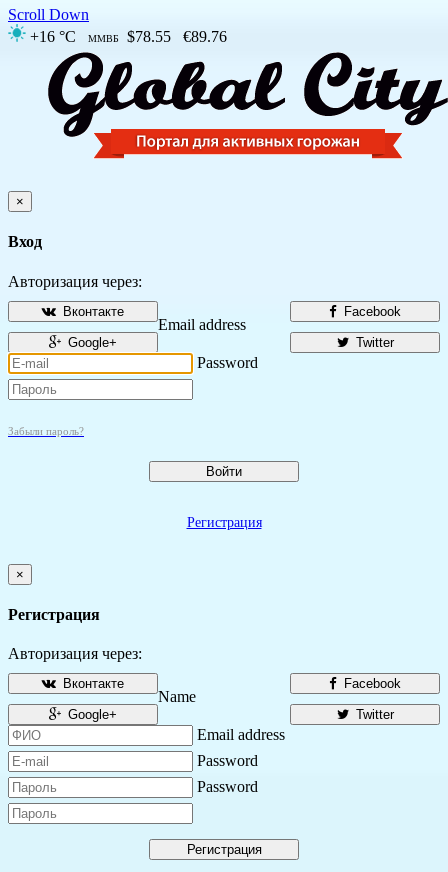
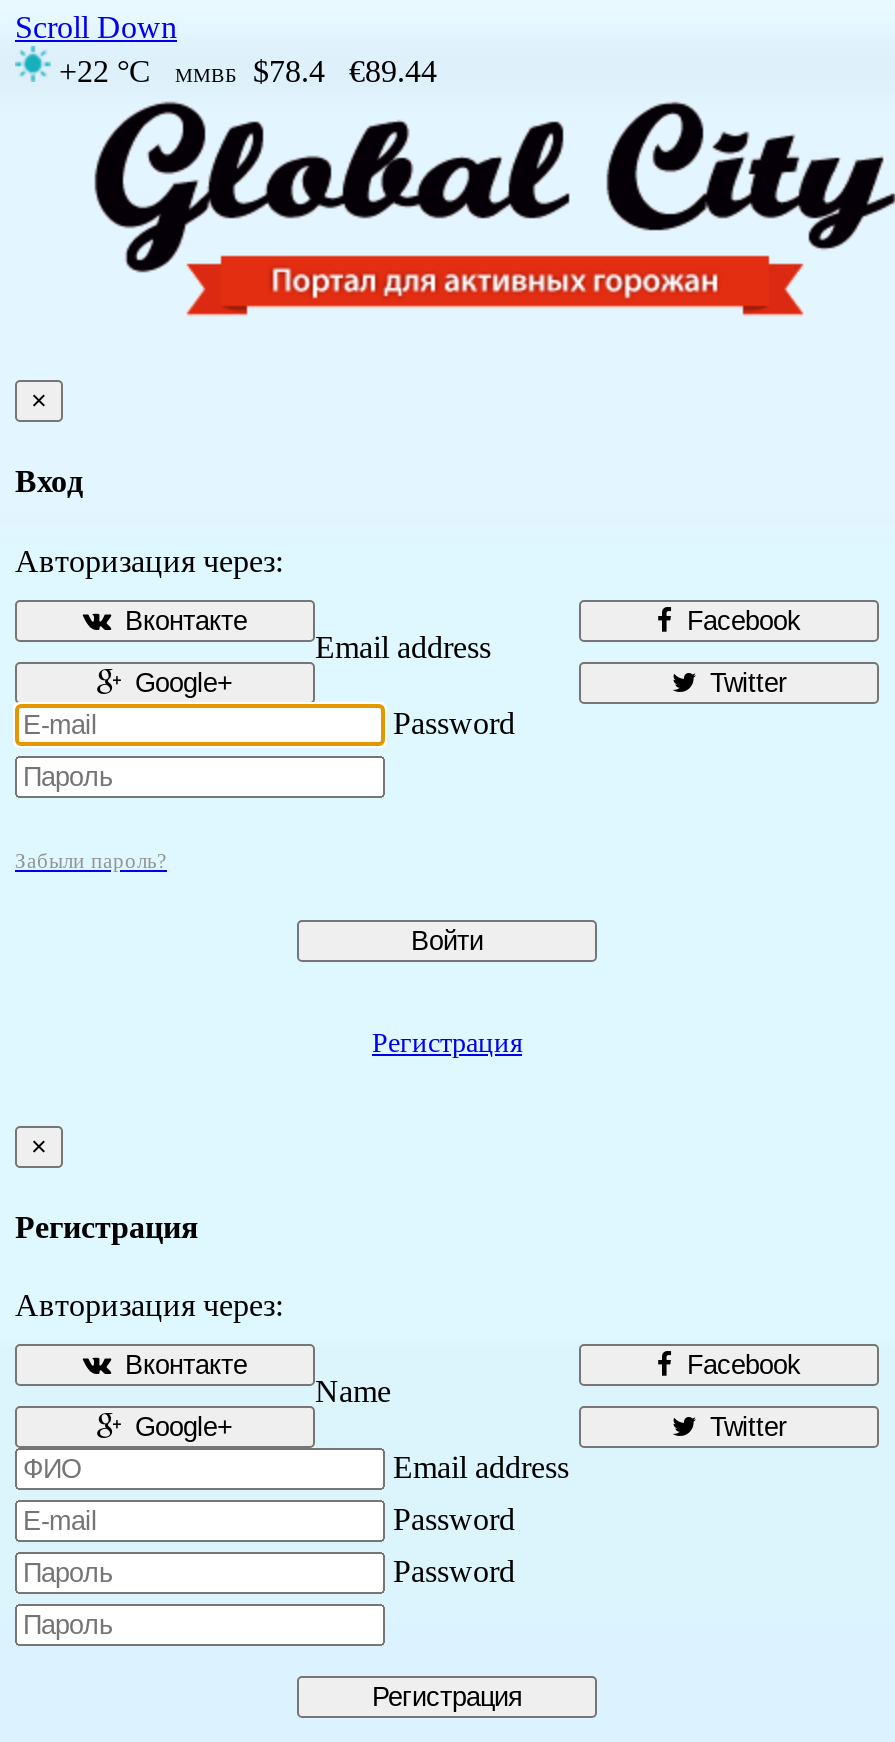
- +16 °C
+ +22 °C

- ММВБ $78.55 €89.76
+ ММВБ $78.4 €89.44
